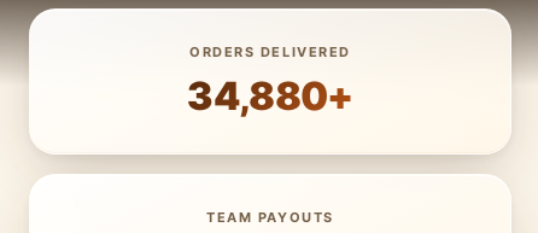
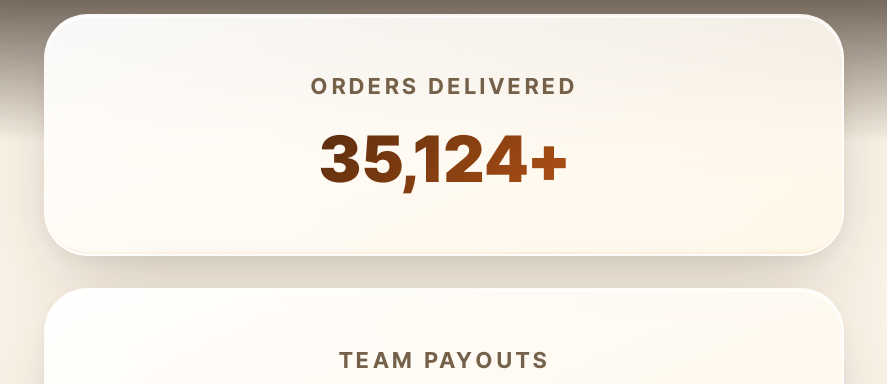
- 34,880+
+ 35,124+
